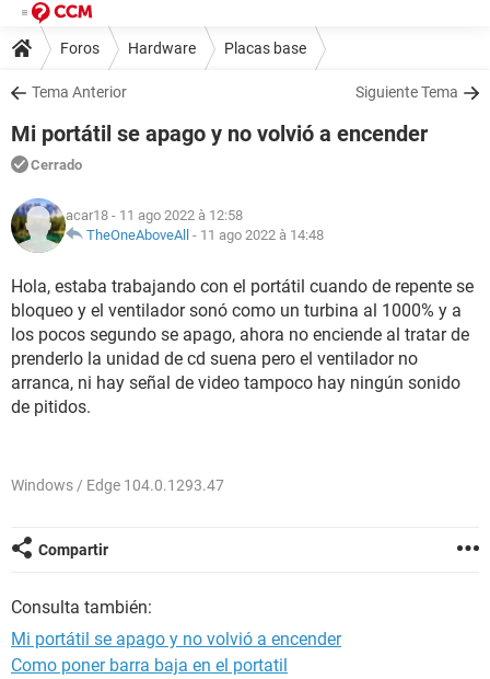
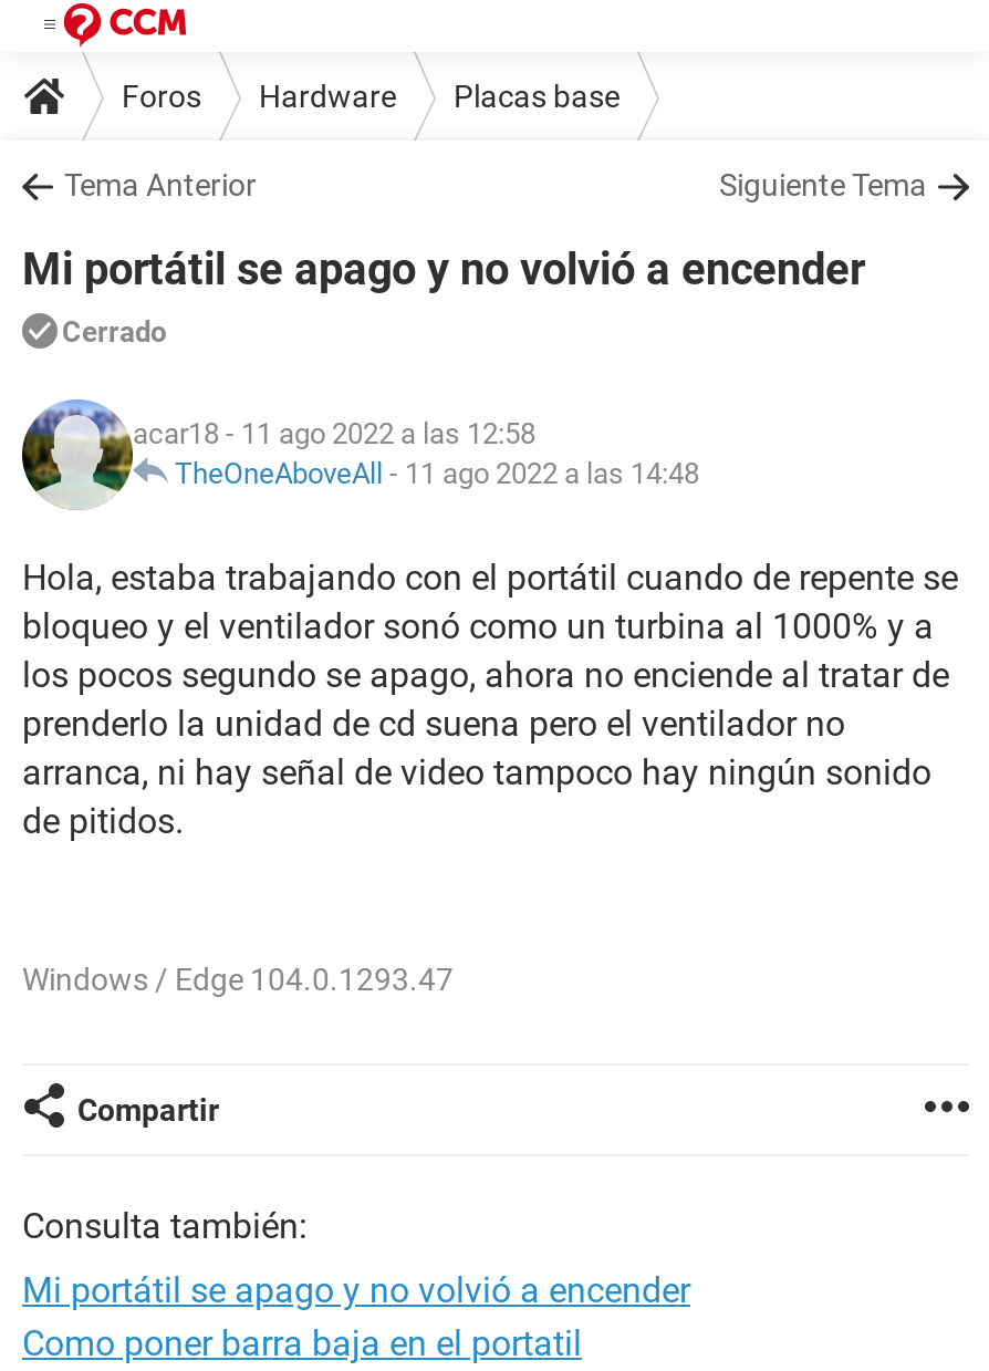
- acar18 - 11 ago 2022 à 12:58
- TheOneAboveAll - 11 ago 2022 à 14:48
+ acar18 - 11 ago 2022 a las 12:58
+ TheOneAboveAll - 11 ago 2022 a las 14:48
